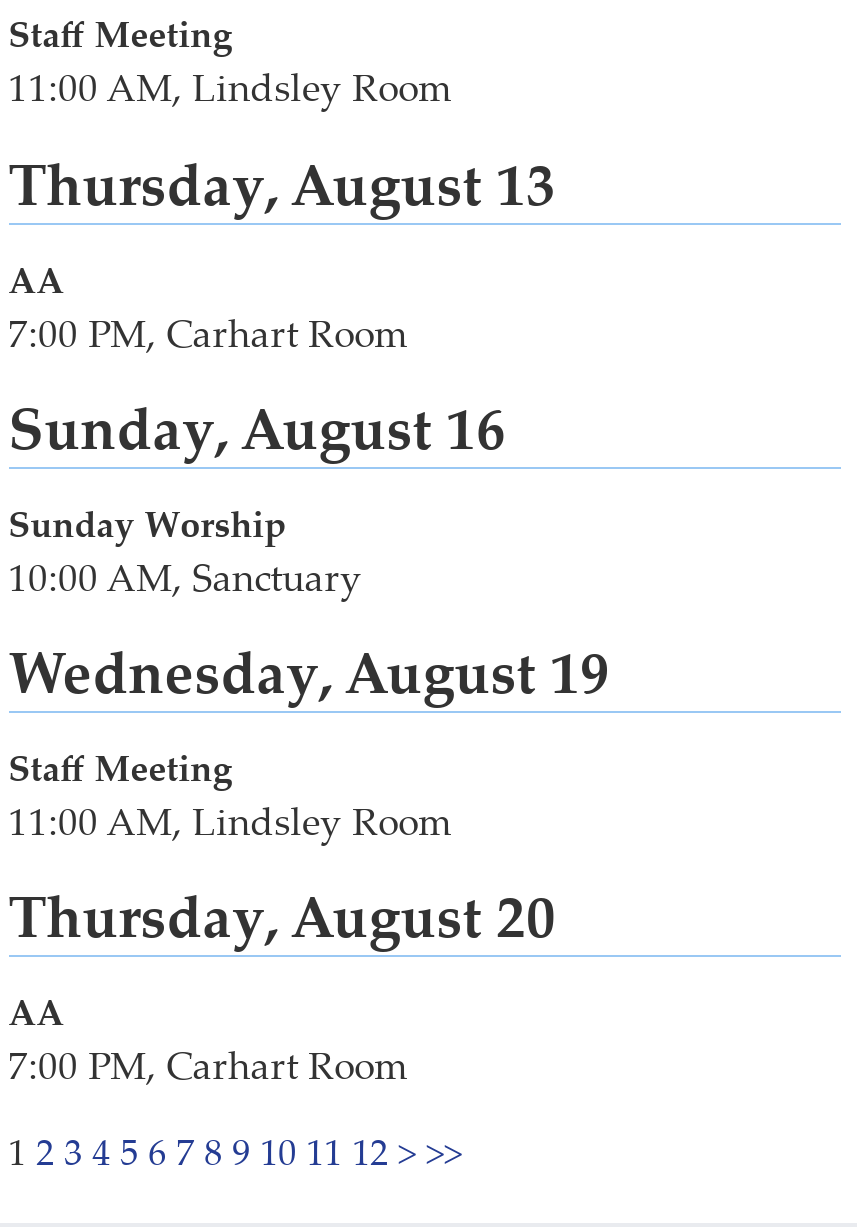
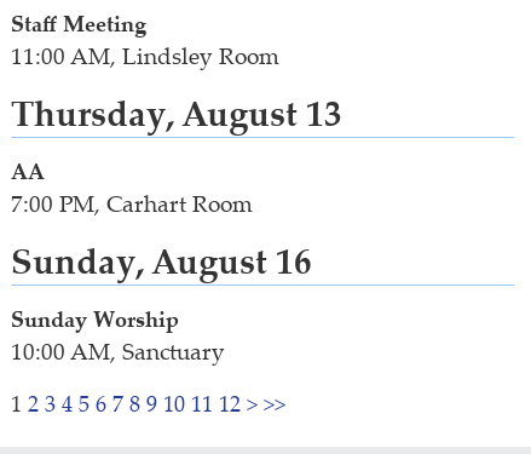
- Wednesday, August 19
- Staff Meeting
- 11:00 AM, Lindsley Room
- Thursday, August 20
- AA
- 7:00 PM, Carhart Room
